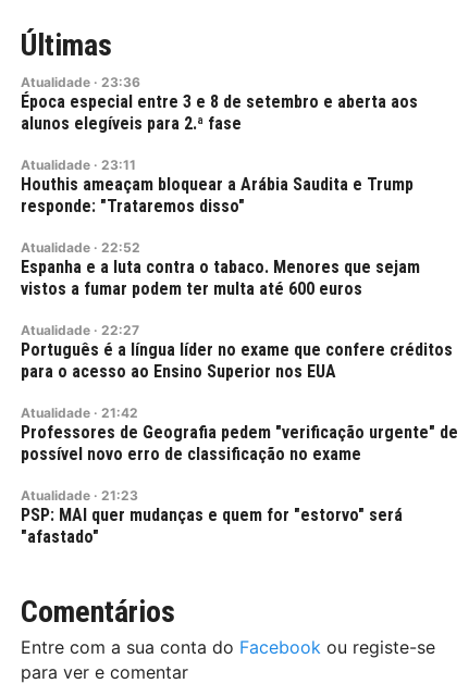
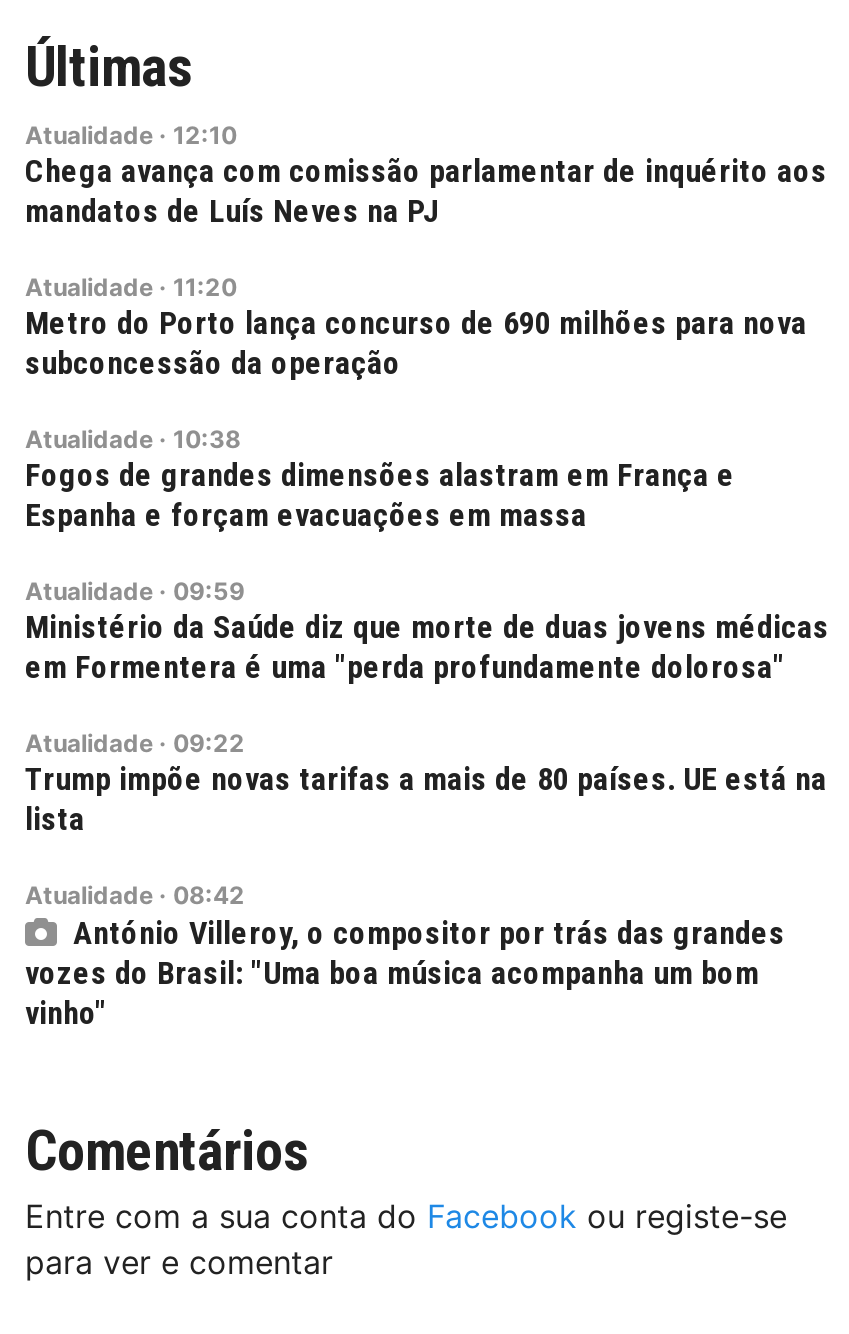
- Atualidade · 23:36
- Época especial entre 3 e 8 de setembro e aberta aos
- alunos elegíveis para 2.ª fase
+ Atualidade · 12:10
+ Chega avança com comissão parlamentar de inquérito aos
+ mandatos de Luís Neves na PJ

- Atualidade · 23:11
- Houthis ameaçam bloquear a Arábia Saudita e Trump
- responde: "Trataremos disso"
+ Atualidade · 11:20
+ Metro do Porto lança concurso de 690 milhões para nova
+ subconcessão da operação

- Atualidade · 22:52
- Espanha e a luta contra o tabaco. Menores que sejam
- vistos a fumar podem ter multa até 600 euros
+ Atualidade · 10:38
+ Fogos de grandes dimensões alastram em França e
+ Espanha e forçam evacuações em massa

- Atualidade · 22:27
- Português é a língua líder no exame que confere créditos
- para o acesso ao Ensino Superior nos EUA
+ Atualidade · 09:59
+ Ministério da Saúde diz que morte de duas jovens médicas
+ em Formentera é uma "perda profundamente dolorosa"

- Atualidade · 21:42
- Professores de Geografia pedem "verificação urgente" de
- possível novo erro de classificação no exame
+ Atualidade · 09:22
+ Trump impõe novas tarifas a mais de 80 países. UE está na
+ lista

- Atualidade · 21:23
- PSP: MAI quer mudanças e quem for "estorvo" será
- "afastado"
+ Atualidade · 08:42
+ António Villeroy, o compositor por trás das grandes
+ vozes do Brasil: "Uma boa música acompanha um bom
+ vinho"
